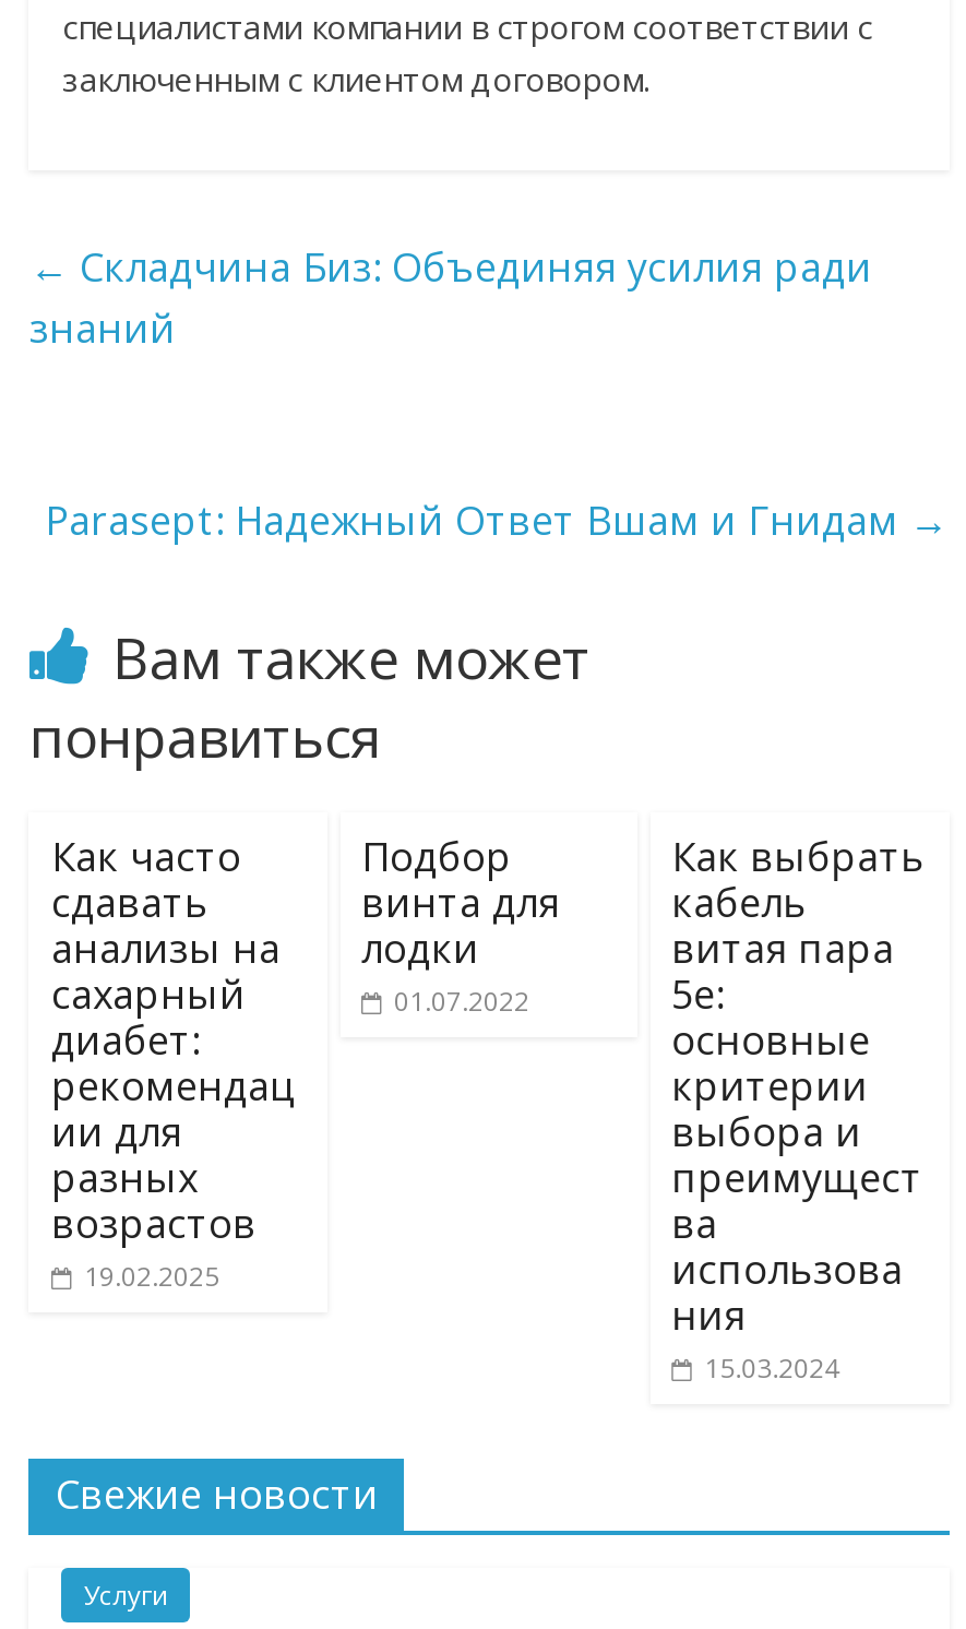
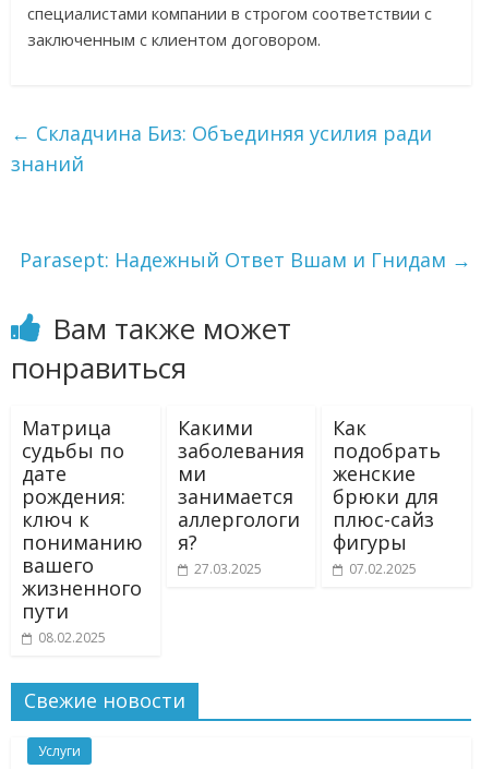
- Как часто
- сдавать
- анализы на
- сахарный
- диабет:
- рекомендац
- ии для
- разных
- возрастов
- 19.02.2025
+ Матрица
+ судьбы по
+ дате
+ рождения:
+ ключ к
+ пониманию
+ вашего
+ жизненного
+ пути
+ 08.02.2025

- Подбор
- винта для
- лодки
- 01.07.2022
+ Какими
+ заболевания
+ ми
+ занимается
+ аллергологи
+ я?
+ 27.03.2025

- Как выбрать
- кабель
- витая пара
- 5e:
- основные
- критерии
- выбора и
- преимущест
- ва
- использова
- ния
- 15.03.2024
+ Как
+ подобрать
+ женские
+ брюки для
+ плюс-сайз
+ фигуры
+ 07.02.2025
